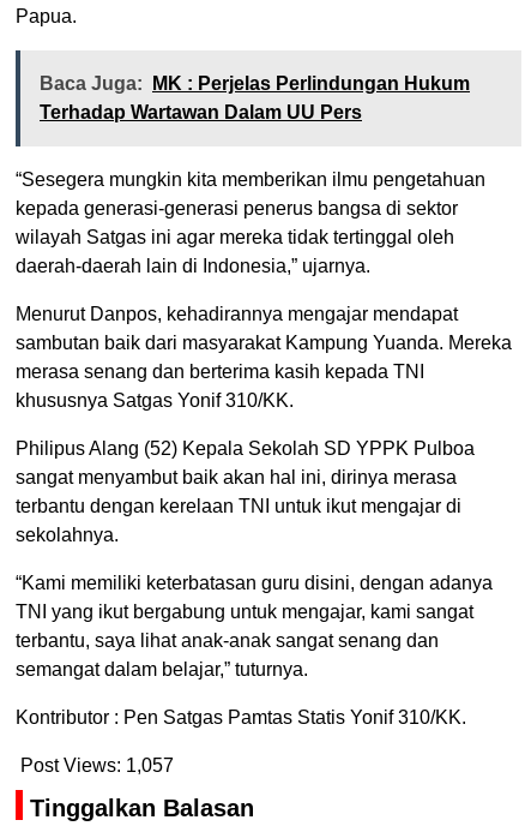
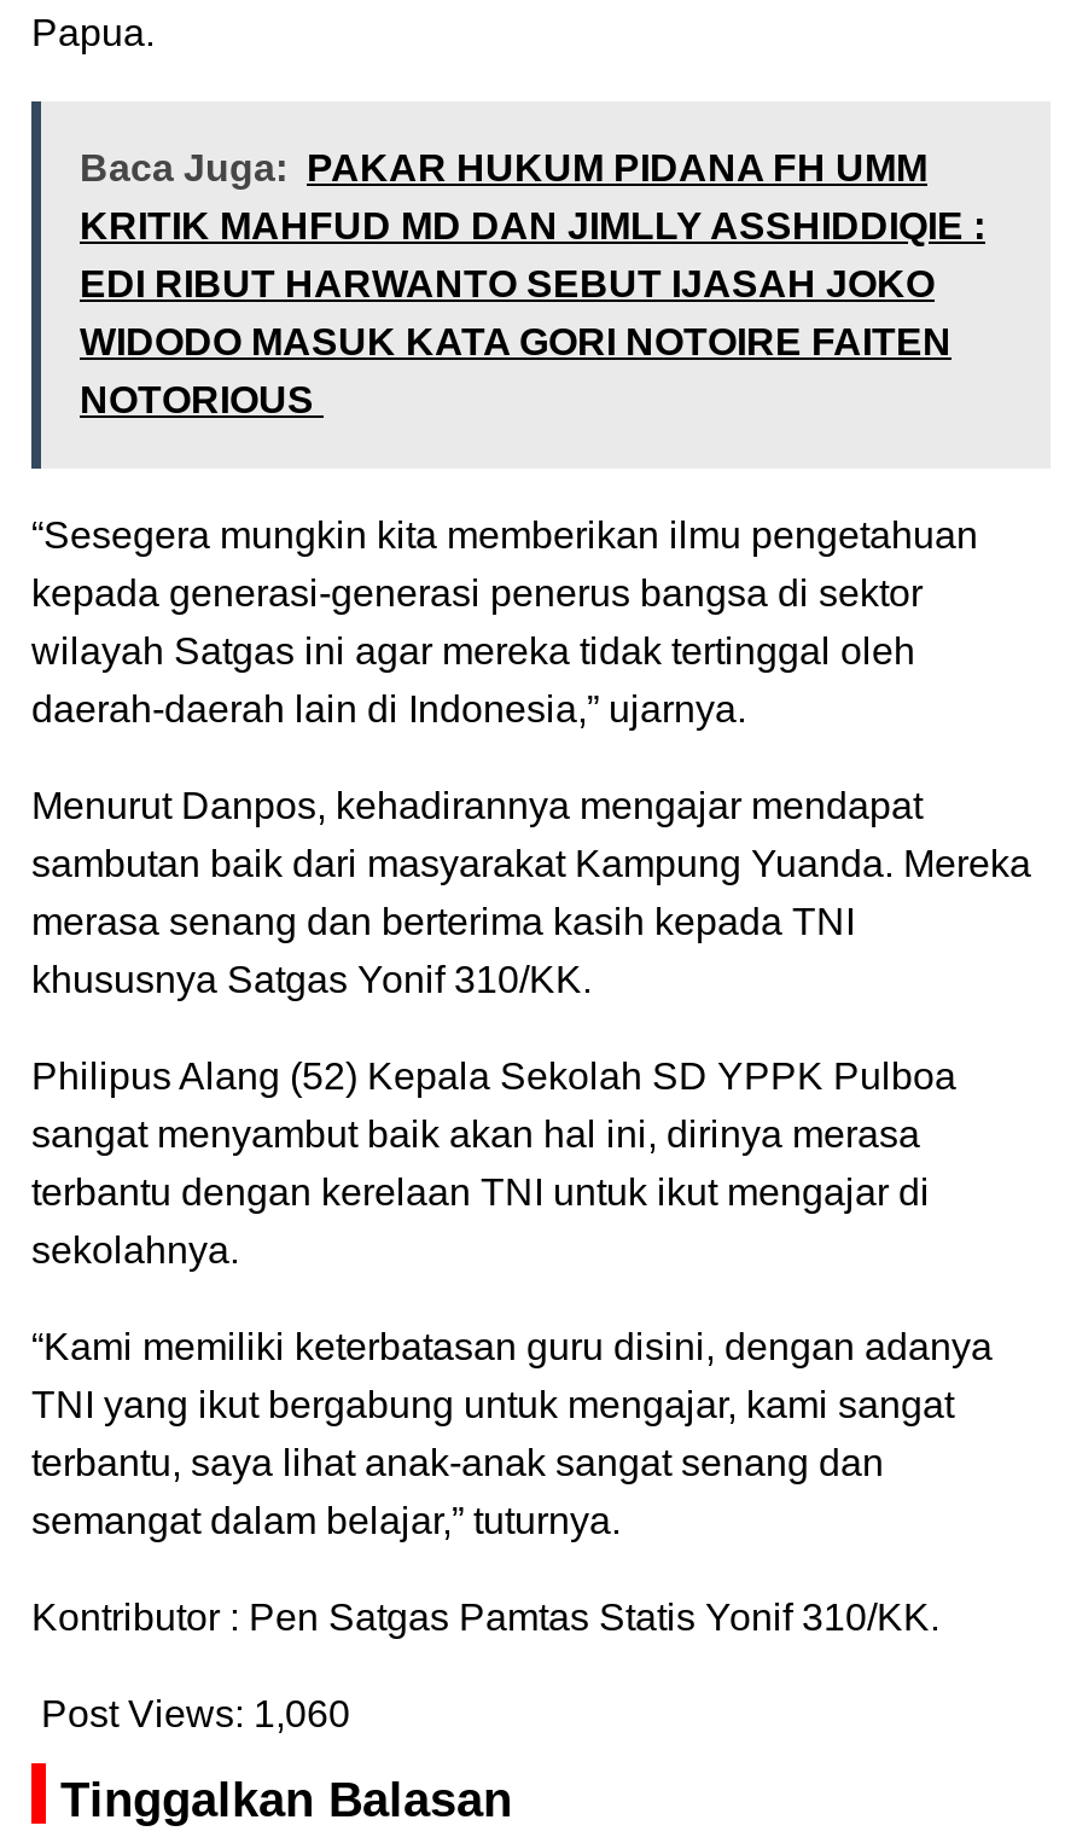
- Baca Juga: MK : Perjelas Perlindungan Hukum
- Terhadap Wartawan Dalam UU Pers
+ Baca Juga: PAKAR HUKUM PIDANA FH UMM
+ KRITIK MAHFUD MD DAN JIMLLY ASSHIDDIQIE :
+ EDI RIBUT HARWANTO SEBUT IJASAH JOKO
+ WIDODO MASUK KATA GORI NOTOIRE FAITEN
+ NOTORIOUS

- Post Views: 1,057
+ Post Views: 1,060
